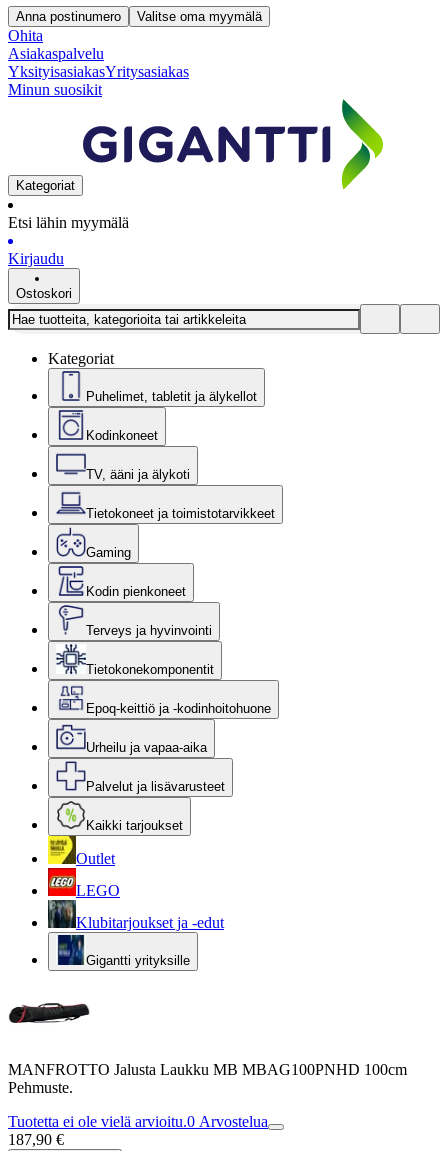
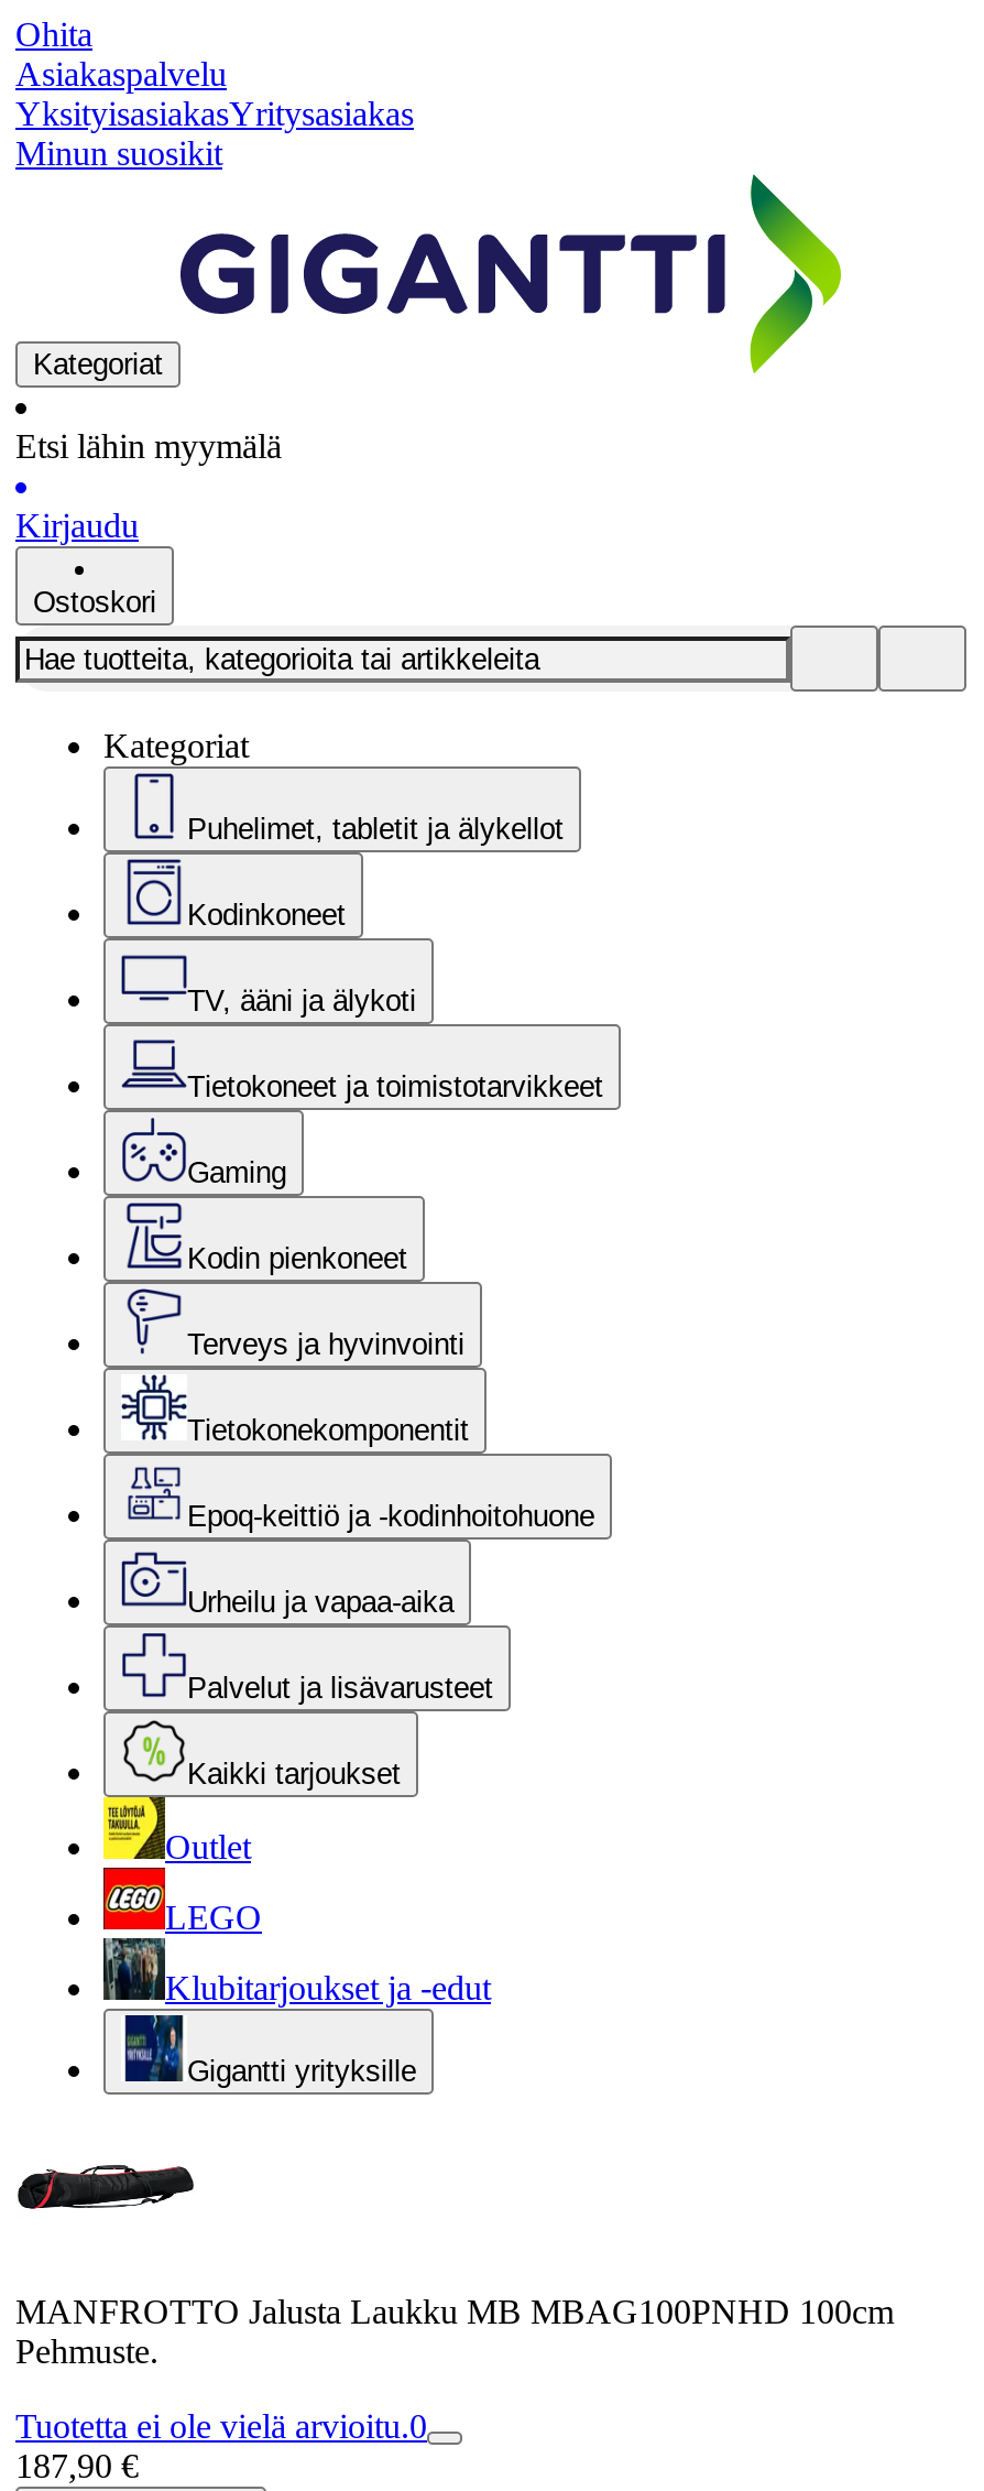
- Anna postinumero
- Valitse oma myymälä

- Tuotetta ei ole vielä arvioitu.0 Arvostelua
+ Tuotetta ei ole vielä arvioitu.0
